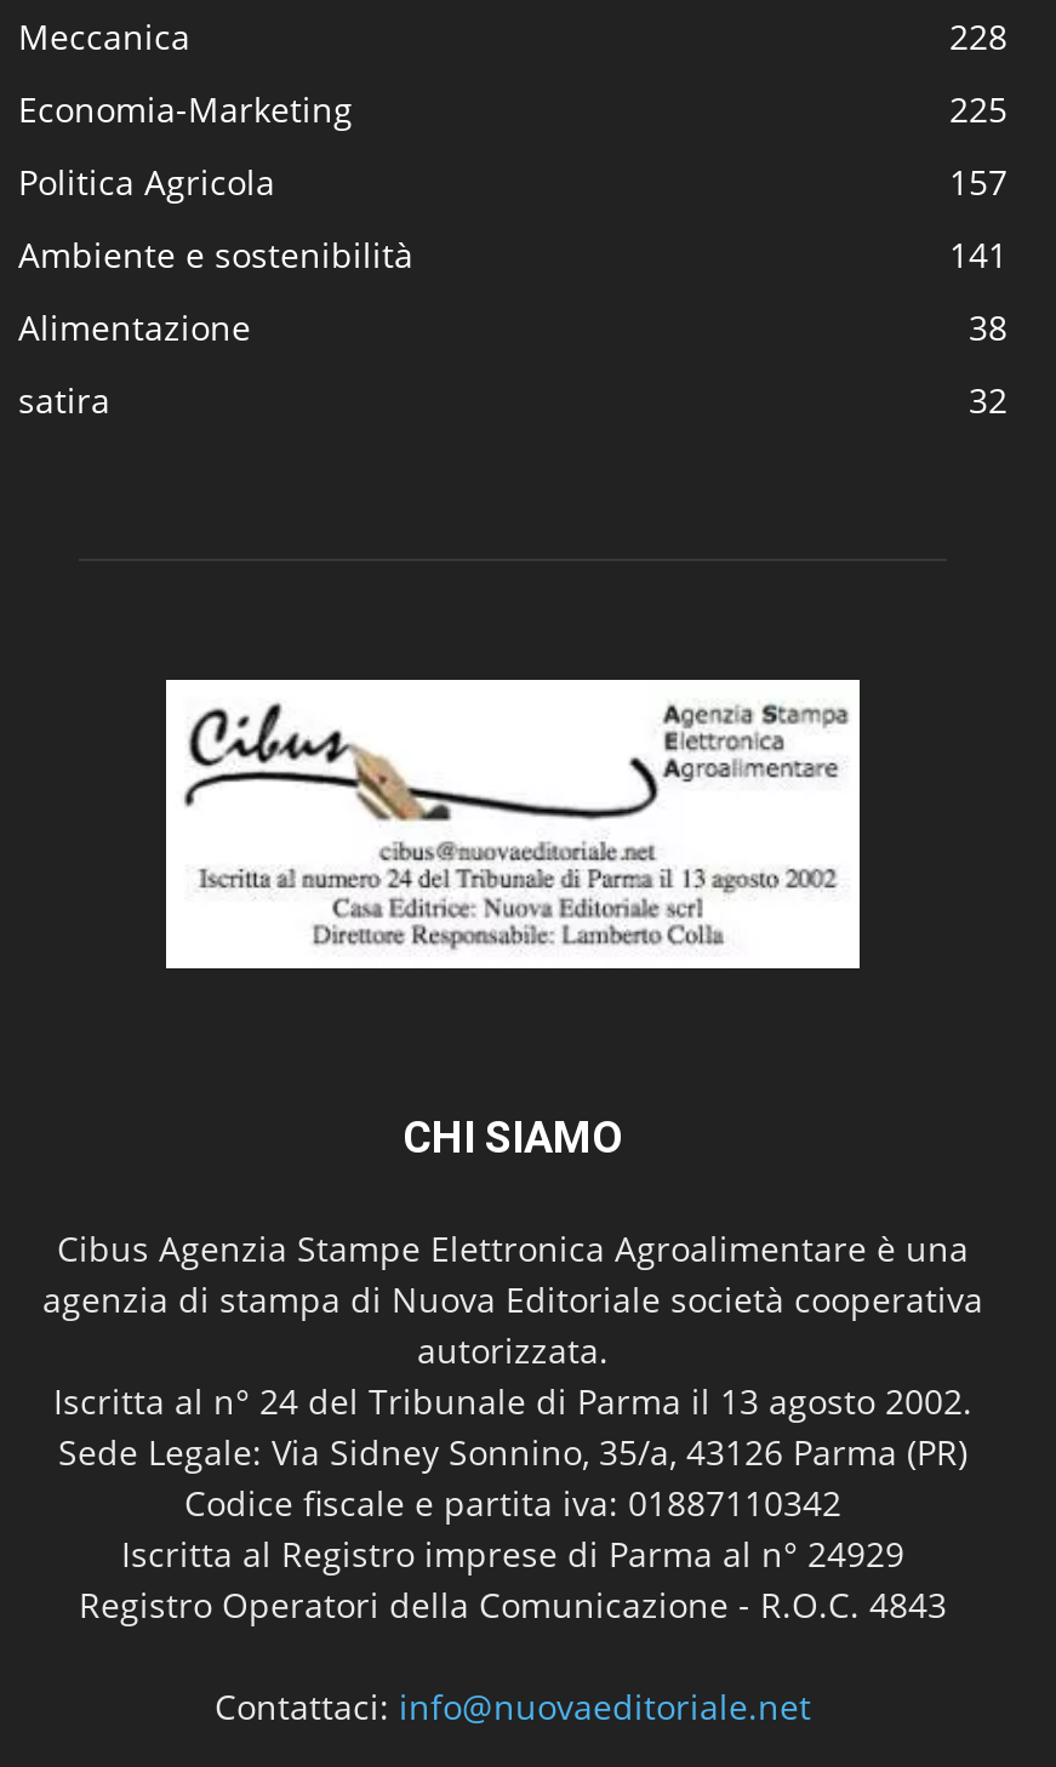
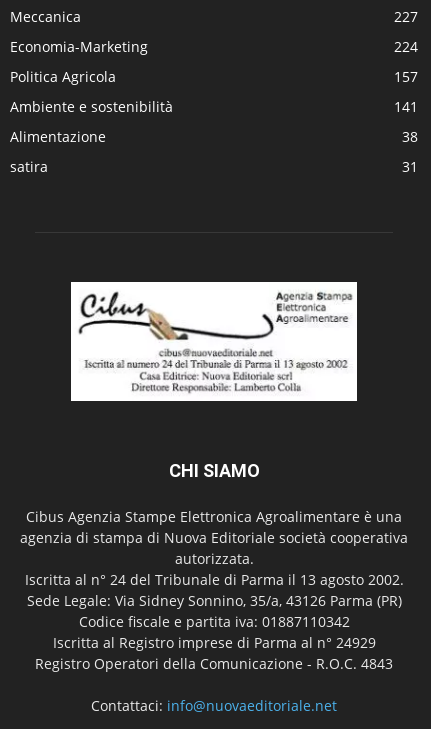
- 228
+ 227

- 225
+ 224

- 32
+ 31
